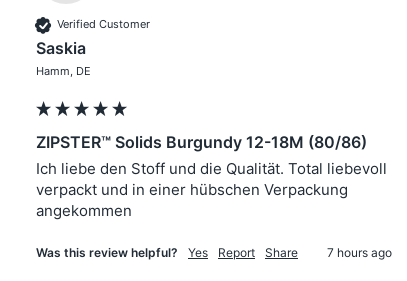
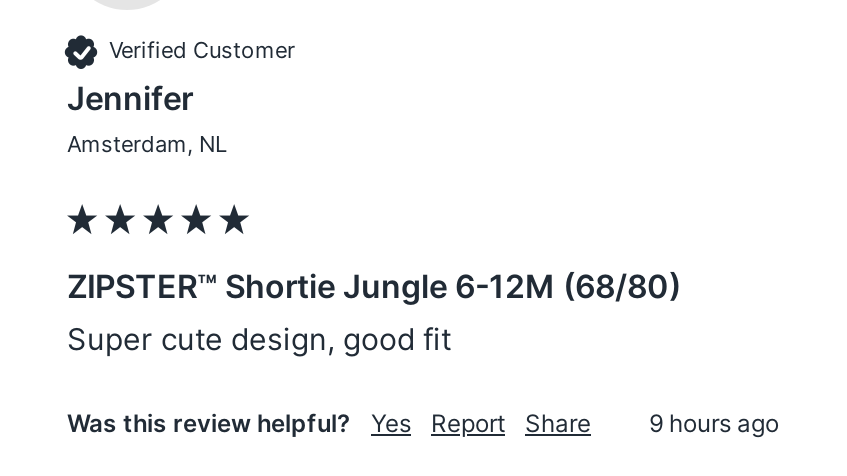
- Saskia
- Hamm, DE
+ Jennifer
+ Amsterdam, NL

- ZIPSTER™ Solids Burgundy 12-18M (80/86)
- Ich liebe den Stoff und die Qualität. Total liebevoll
- verpackt und in einer hübschen Verpackung
- angekommen
+ ZIPSTER™ Shortie Jungle 6-12M (68/80)
+ Super cute design, good fit

- Was this review helpful? Yes Report Share 7 hours ago
+ Was this review helpful? Yes Report Share 9 hours ago
